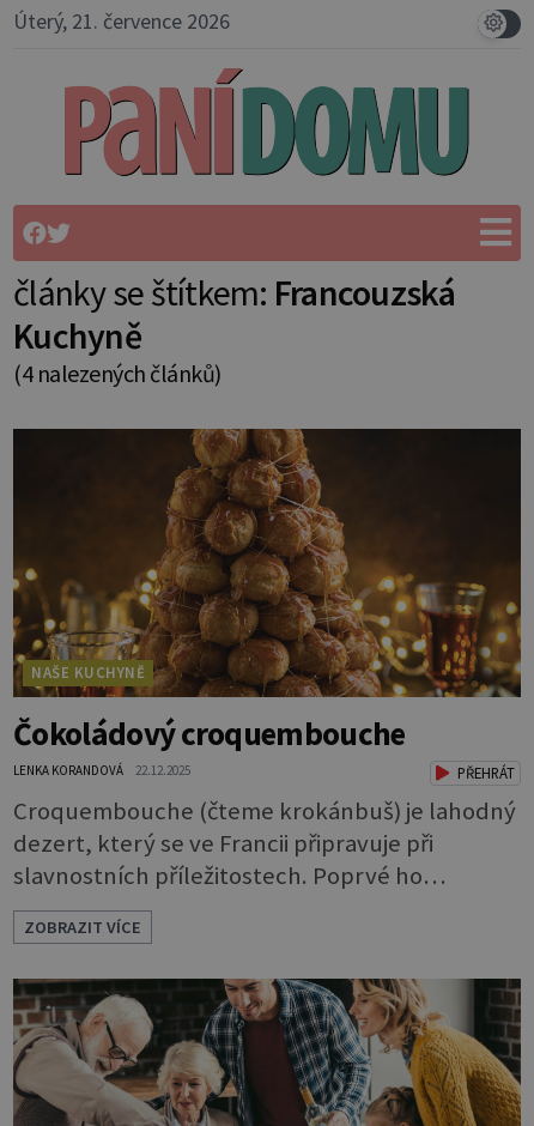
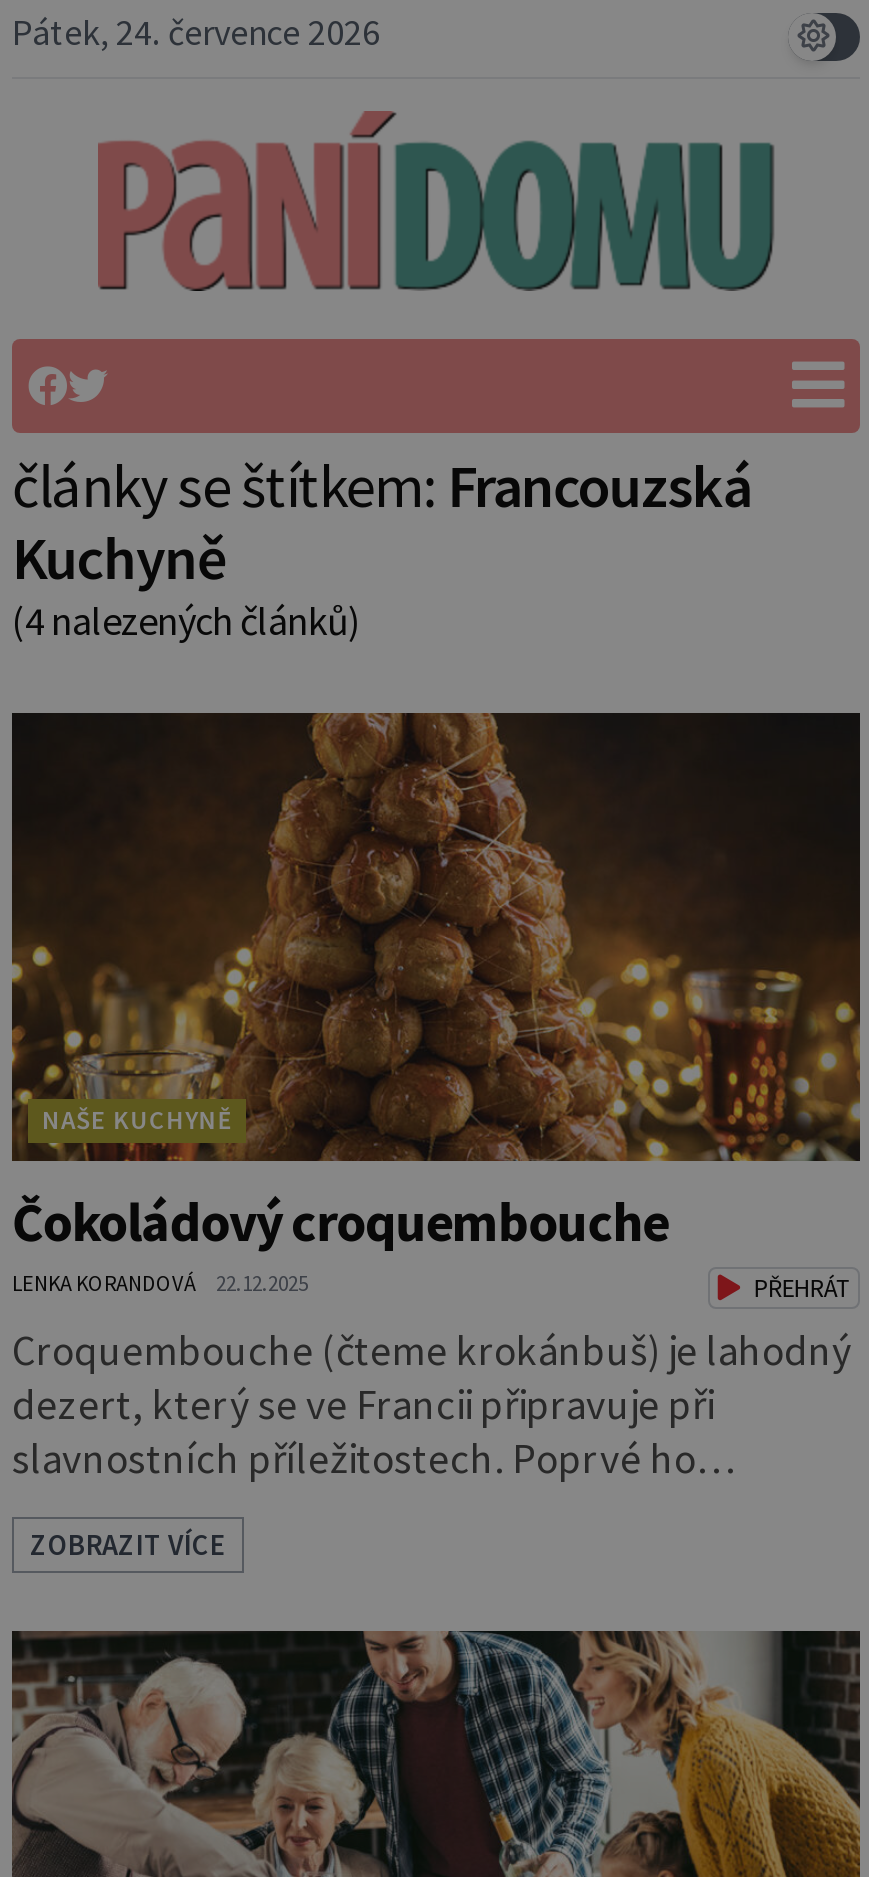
- Úterý, 21. července 2026
+ Pátek, 24. července 2026
